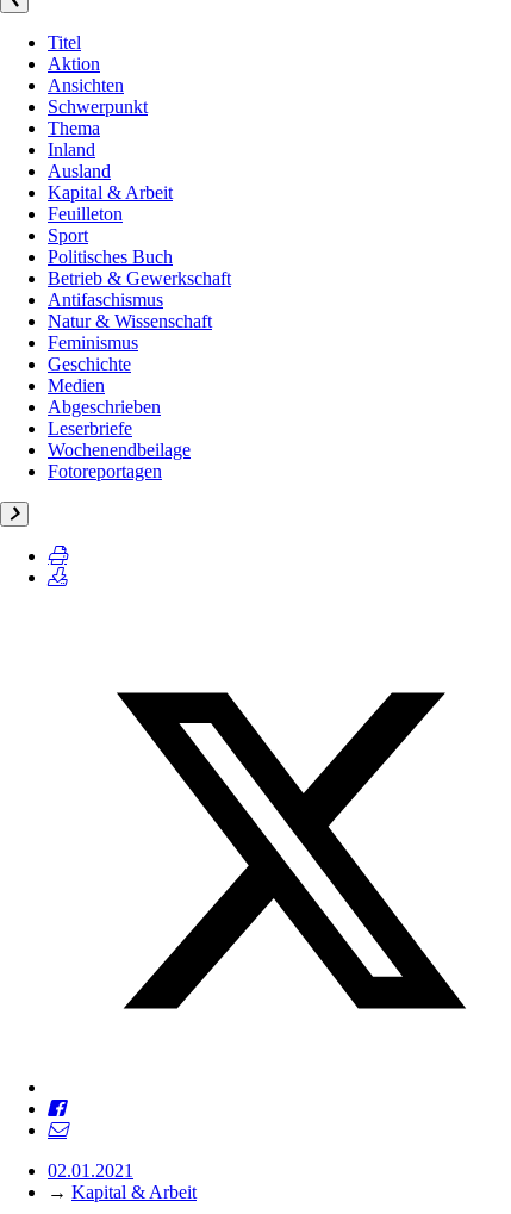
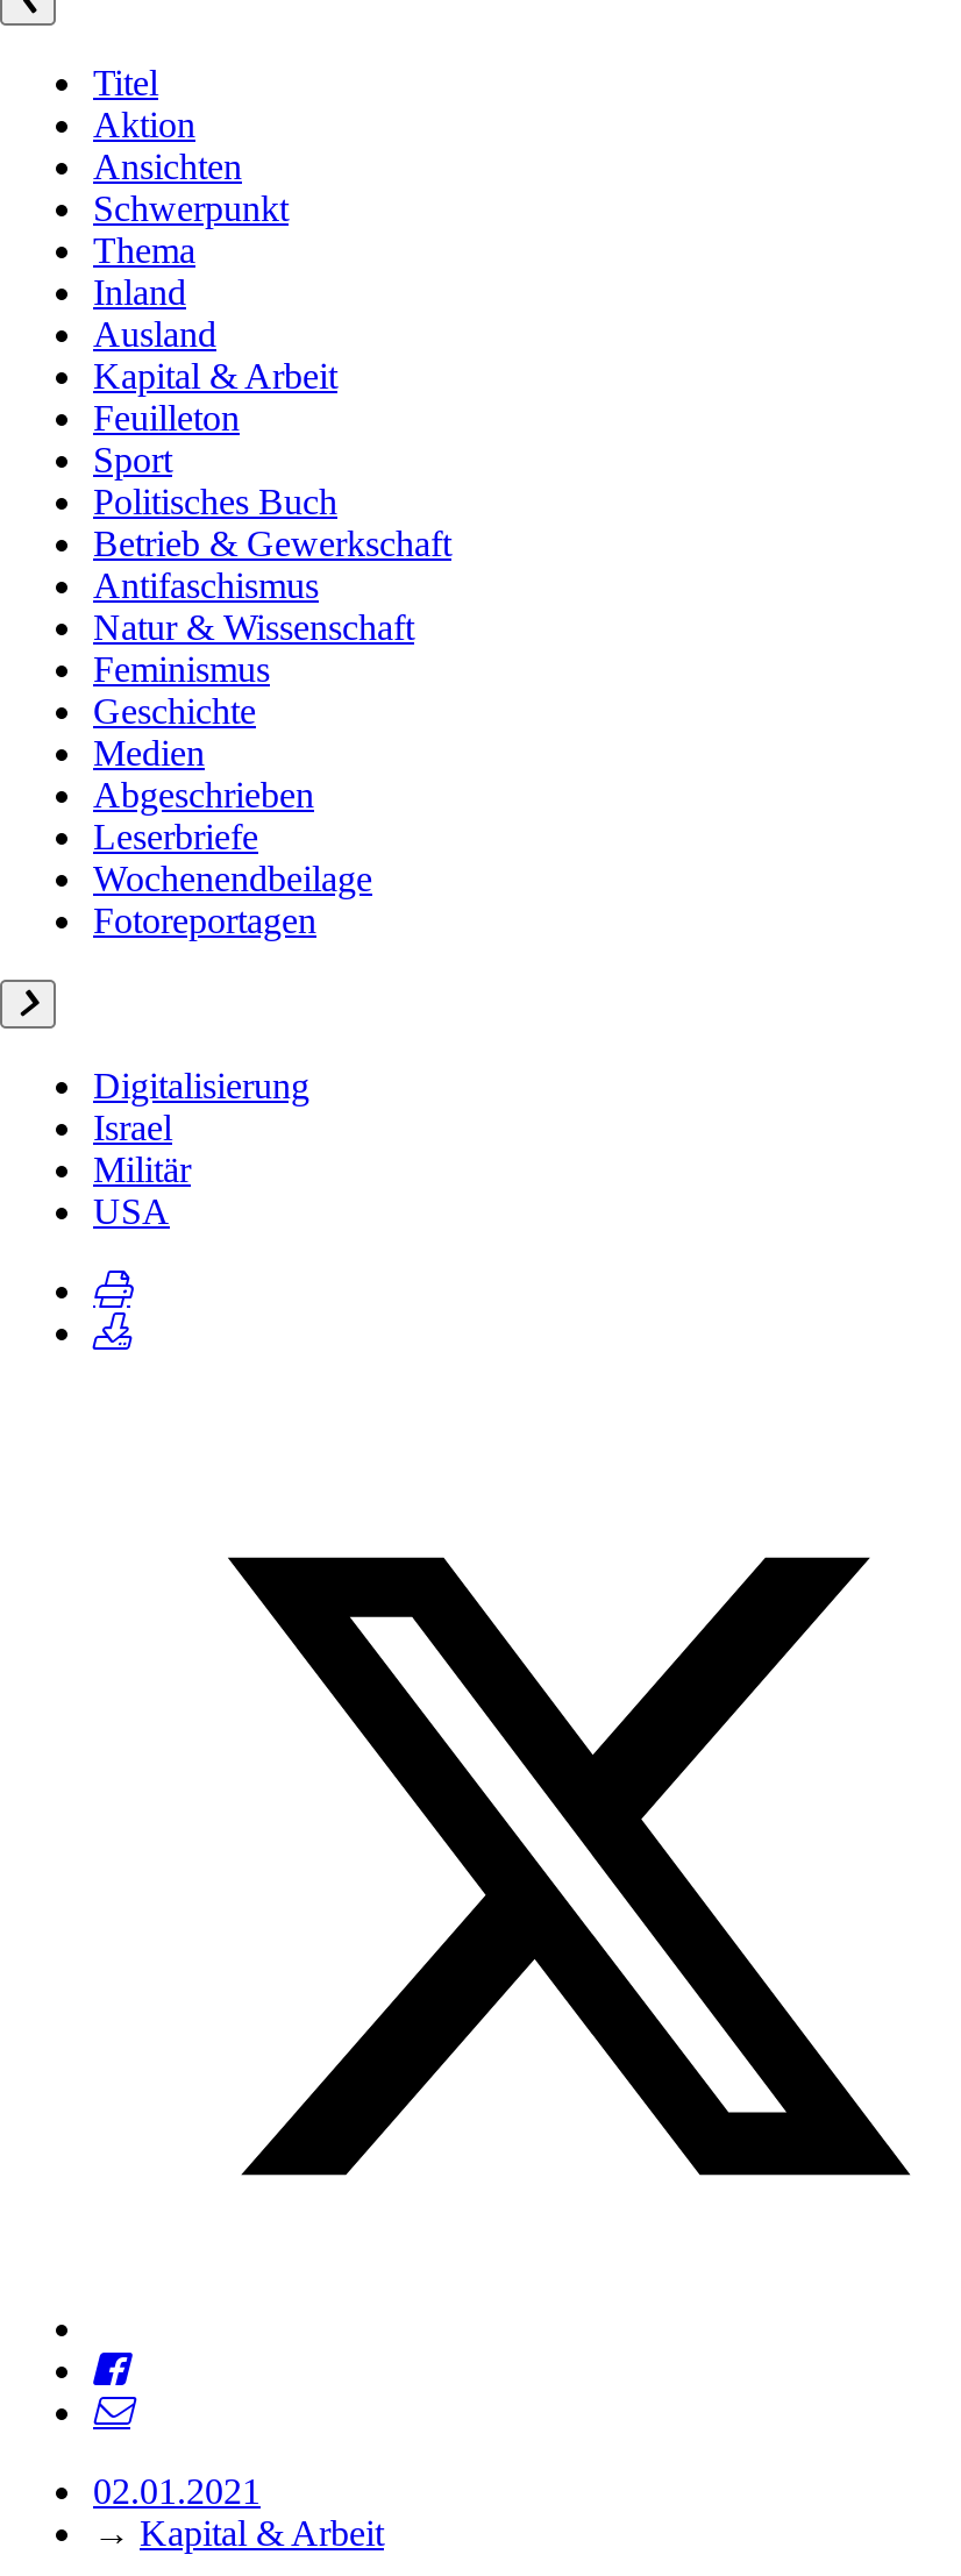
+ Digitalisierung
+ Israel
+ Militär
+ USA
